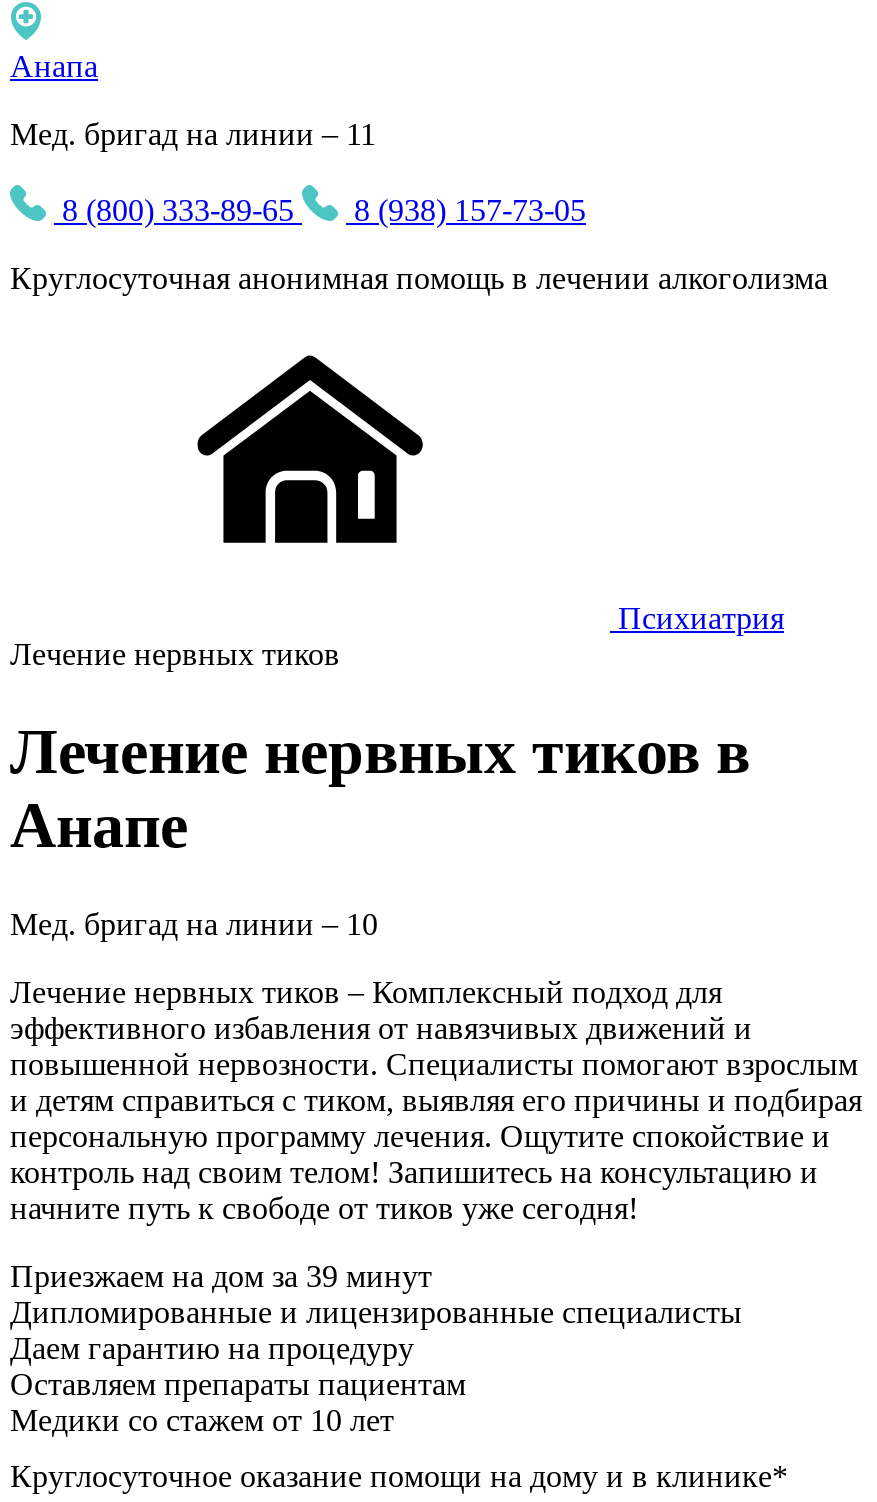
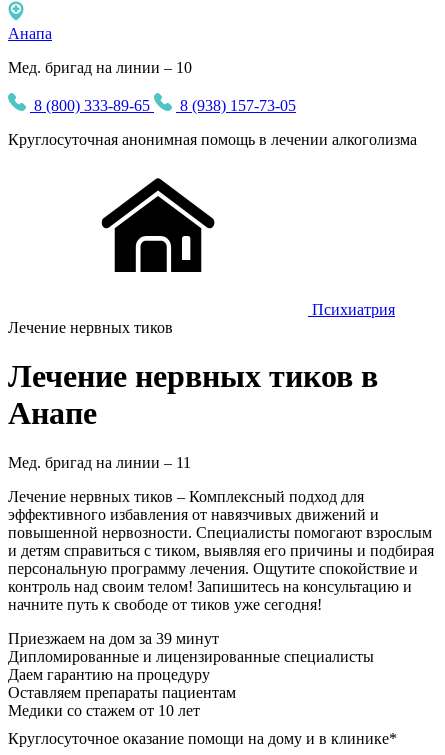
moved down: Мед. бригад на линии – 11

moved up: Мед. бригад на линии – 10
